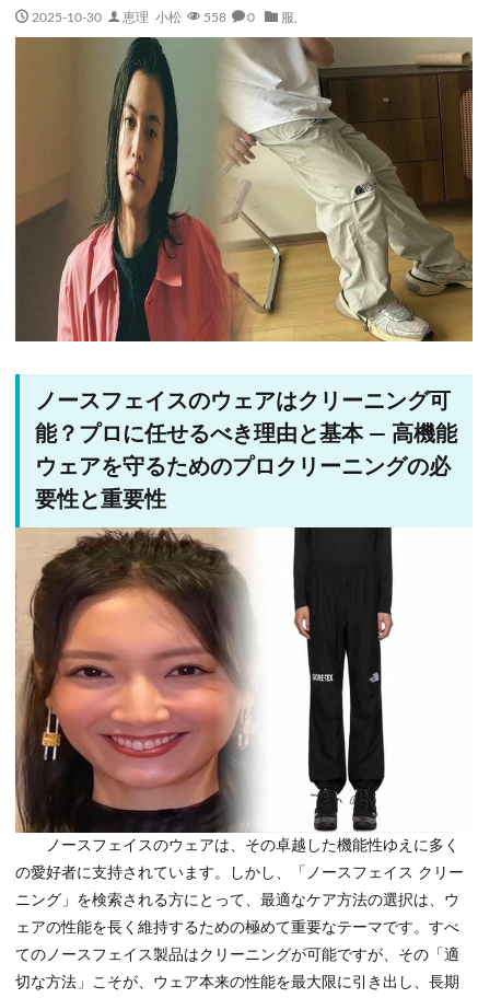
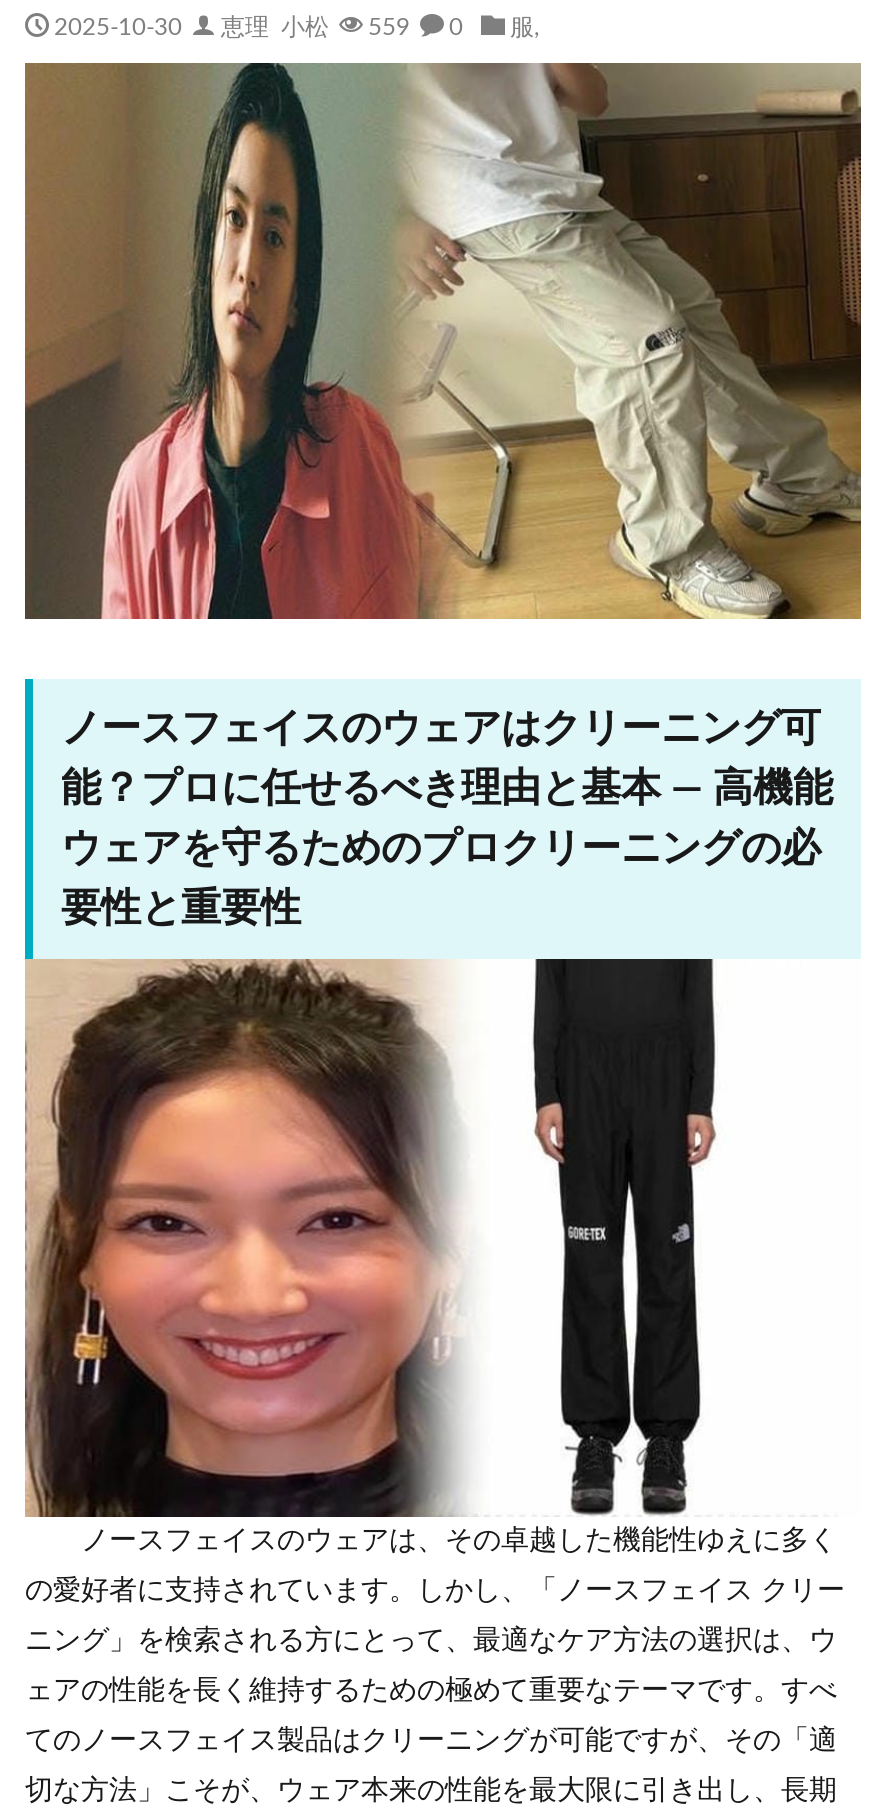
- 2025-10-30 恵理 小松 558 0 服,
+ 2025-10-30 恵理 小松 559 0 服,
